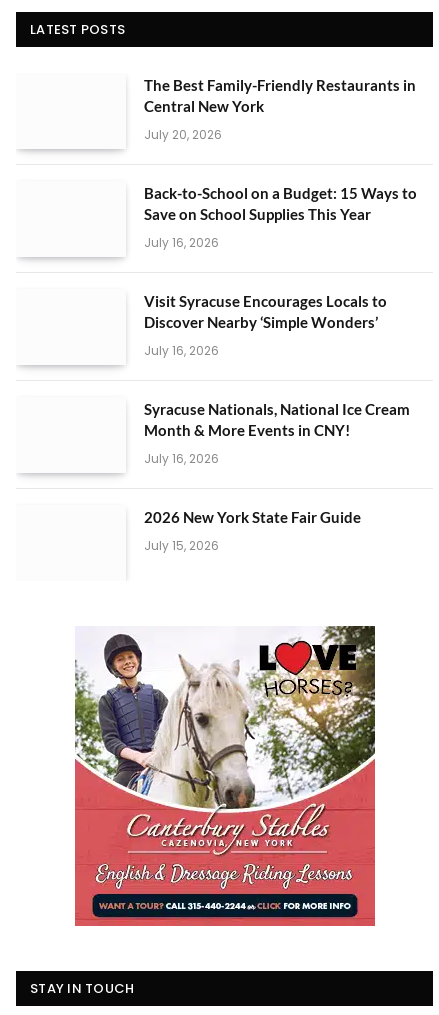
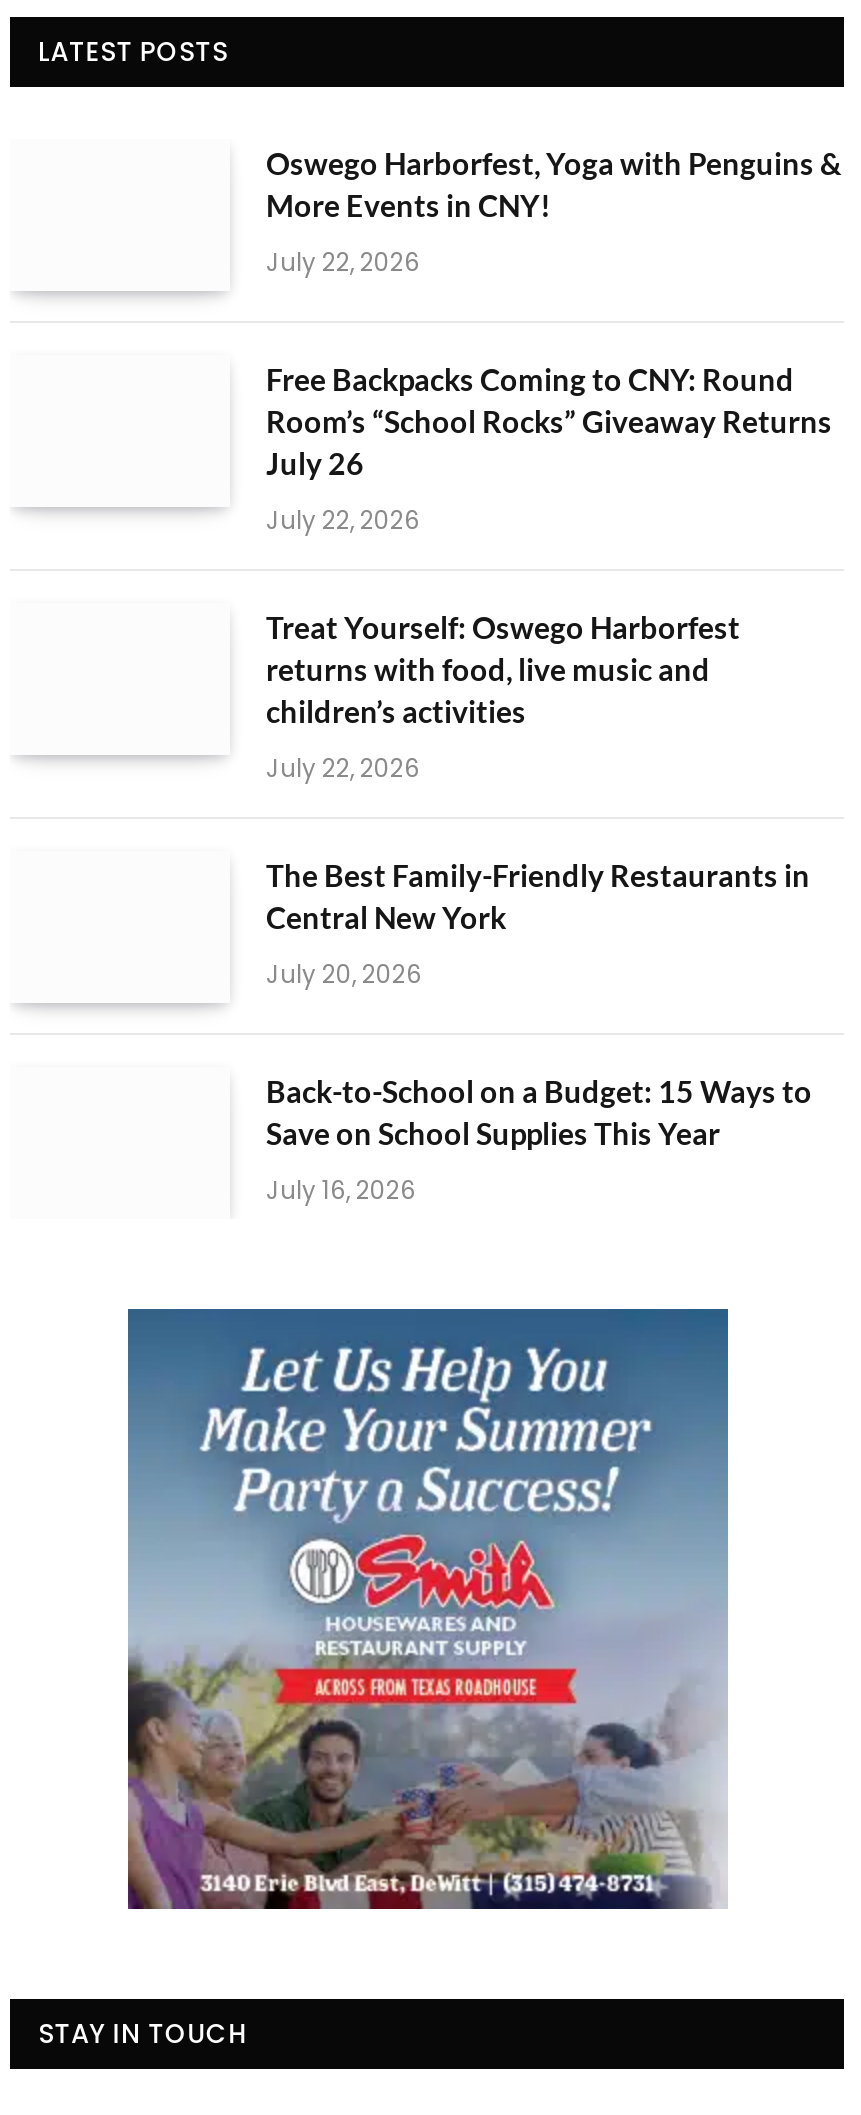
+ Oswego Harborfest, Yoga with Penguins &
+ More Events in CNY!
+ July 22, 2026
+ Free Backpacks Coming to CNY: Round
+ Room’s “School Rocks” Giveaway Returns
+ July 26
+ July 22, 2026
+ Treat Yourself: Oswego Harborfest
+ returns with food, live music and
+ children’s activities
+ July 22, 2026

moved down: The Best Family-Friendly Restaurants in | Central New York | July 20, 2026 | Back-to-School on a Budget: 15 Ways to | Save on School Supplies This Year | July 16, 2026

- Visit Syracuse Encourages Locals to
- Discover Nearby ‘Simple Wonders’
- July 16, 2026
- Syracuse Nationals, National Ice Cream
- Month & More Events in CNY!
- July 16, 2026
- 2026 New York State Fair Guide
- July 15, 2026

- [image]
+ [image]
